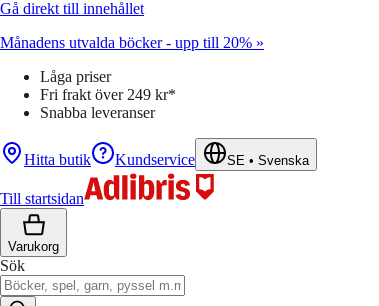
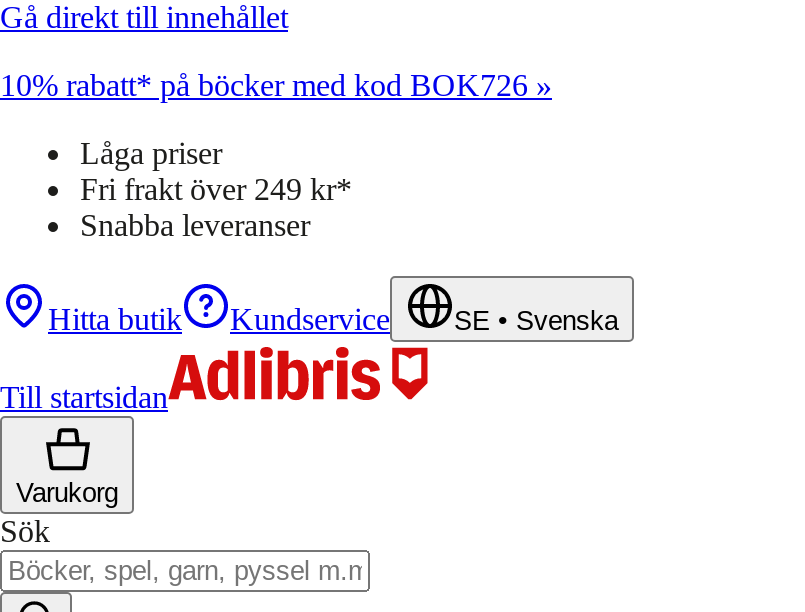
- Månadens utvalda böcker - upp till 20% »
+ 10% rabatt* på böcker med kod BOK726 »
